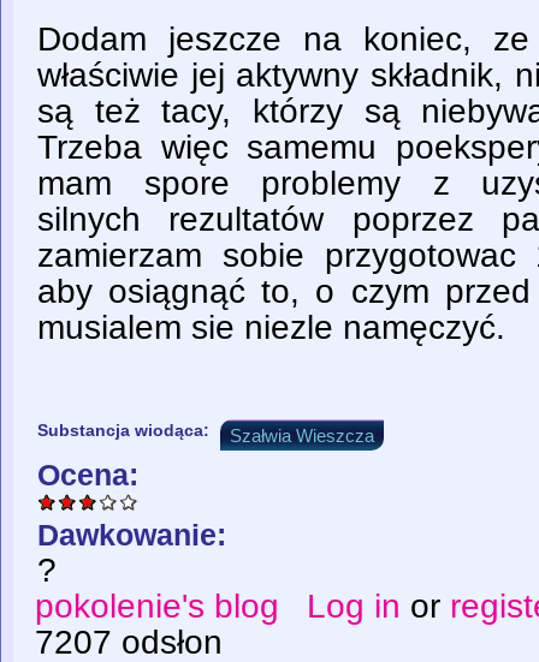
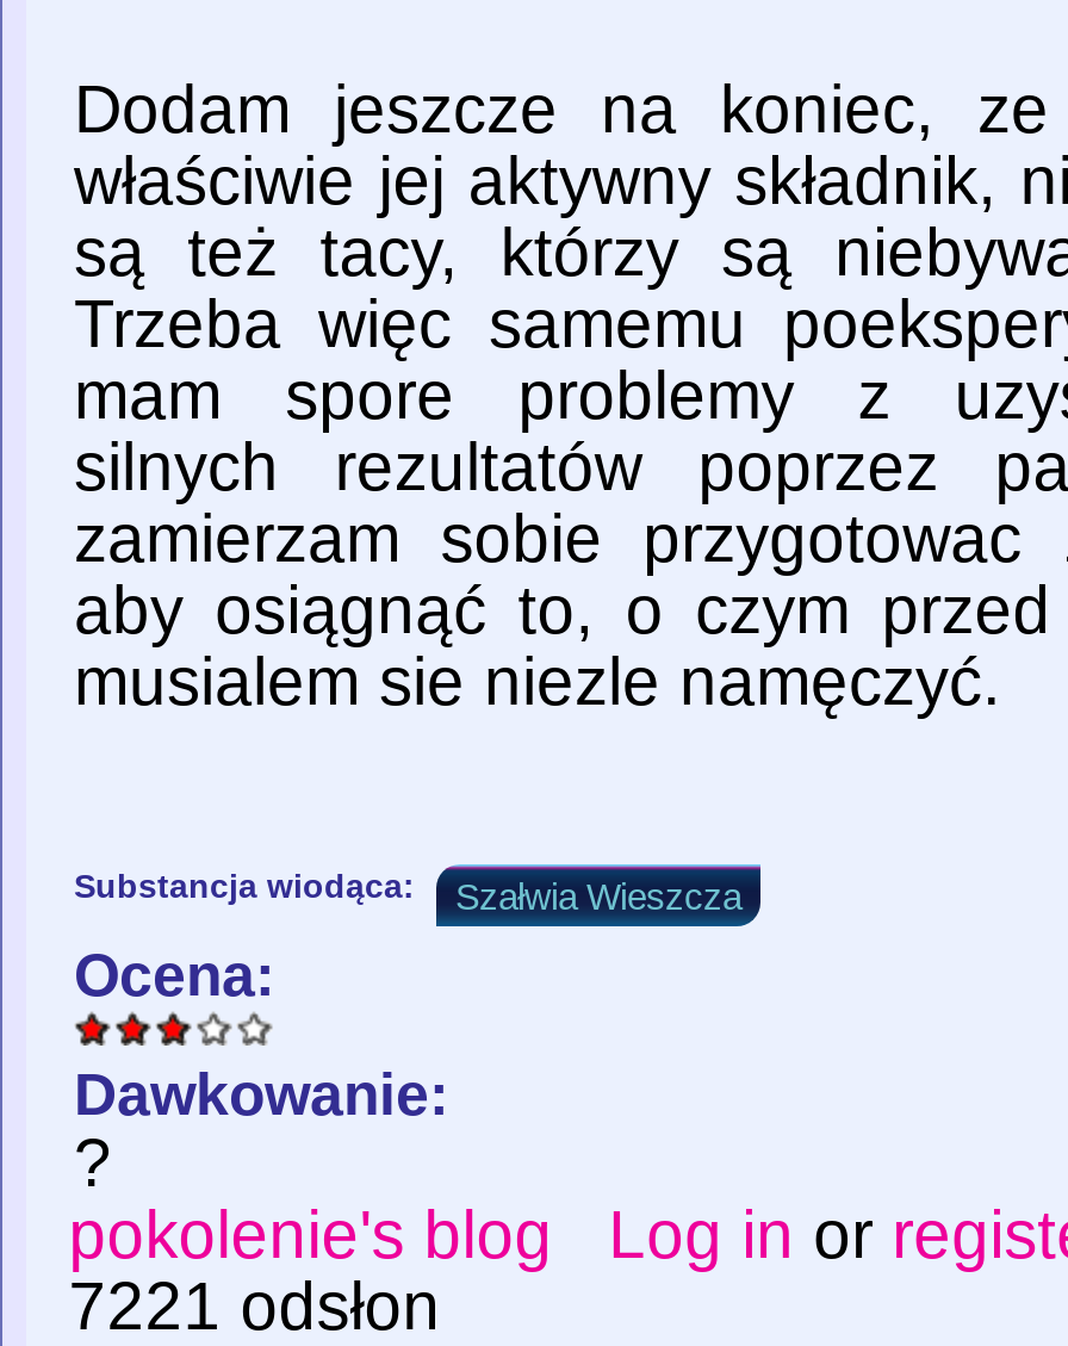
- 7207 odsłon
+ 7221 odsłon
